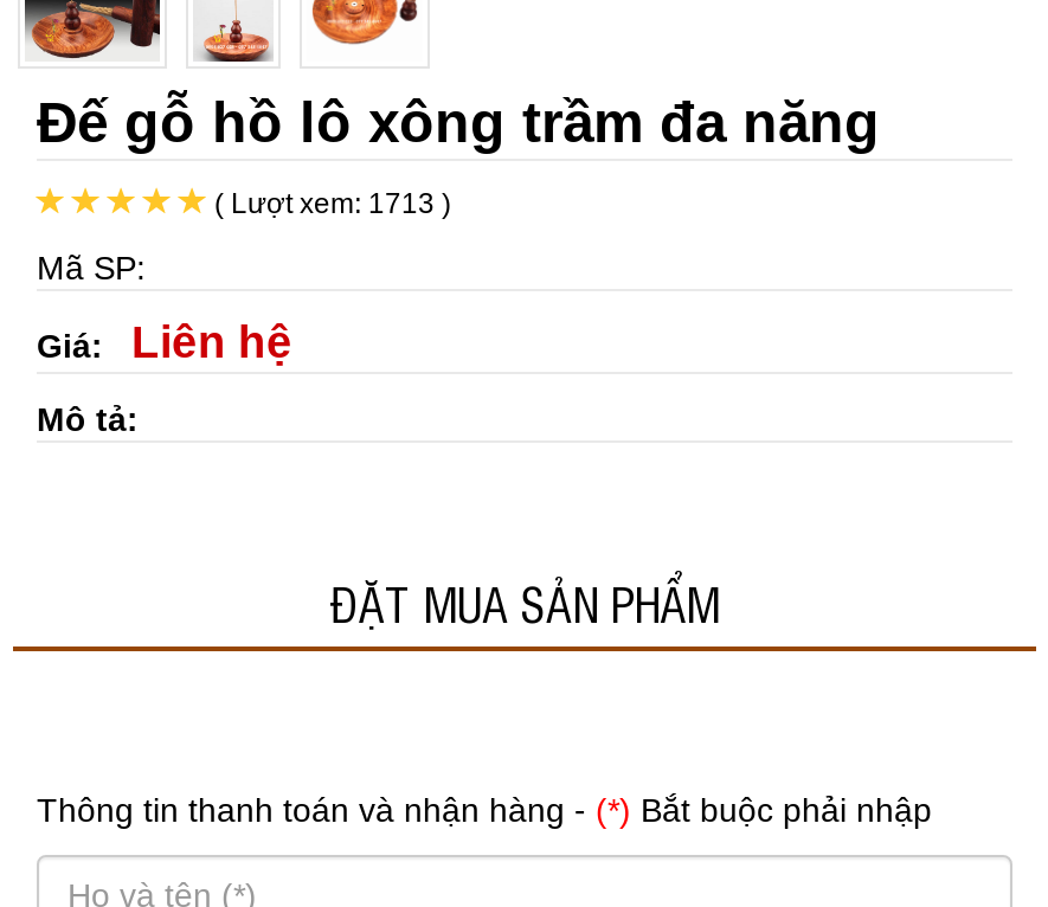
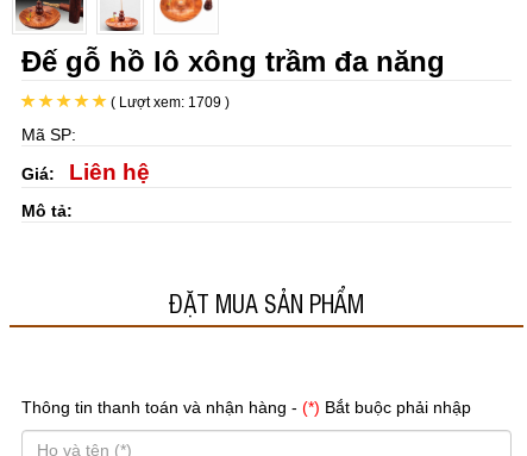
- ( Lượt xem: 1713 )
+ ( Lượt xem: 1709 )
